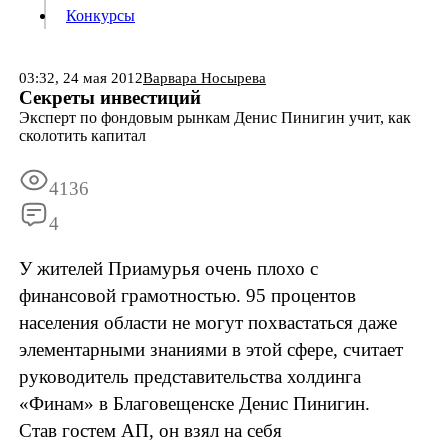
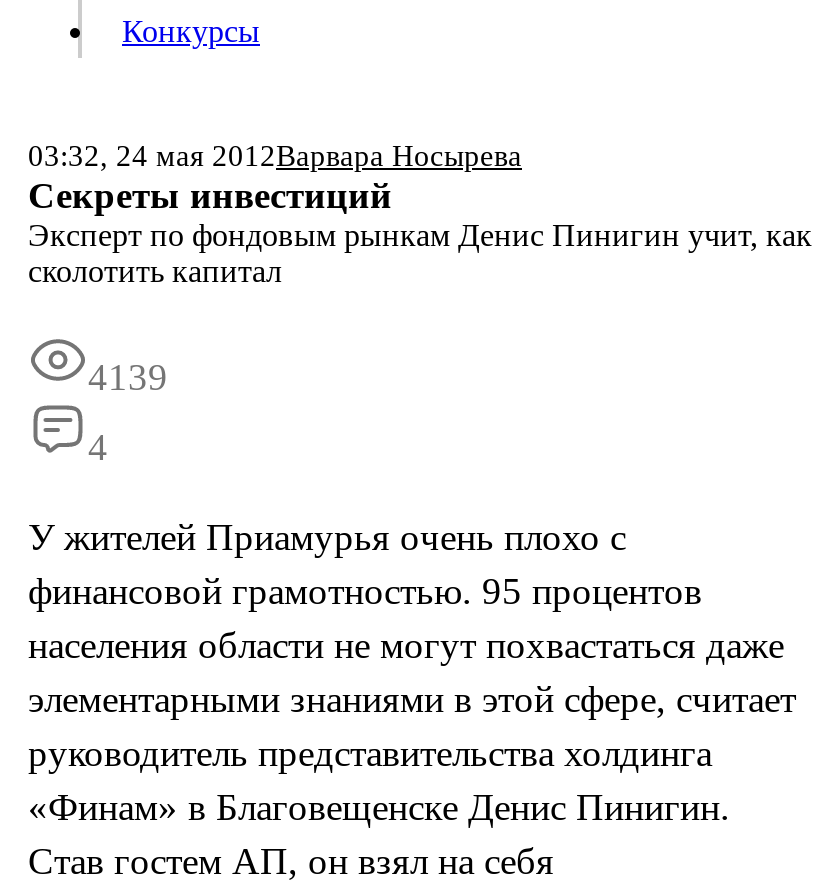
- 4136
+ 4139
